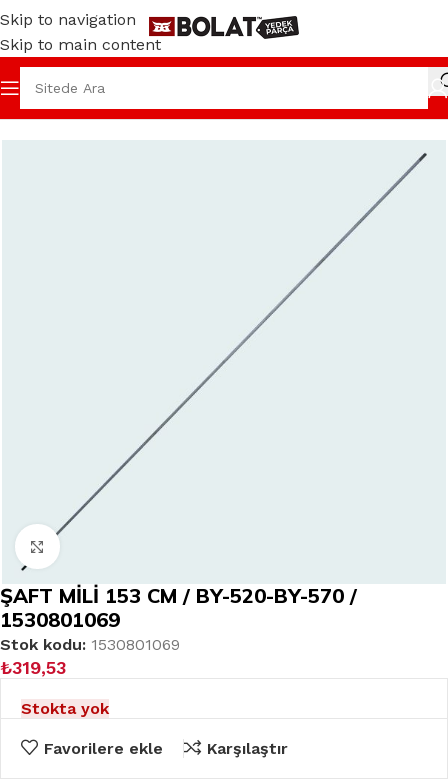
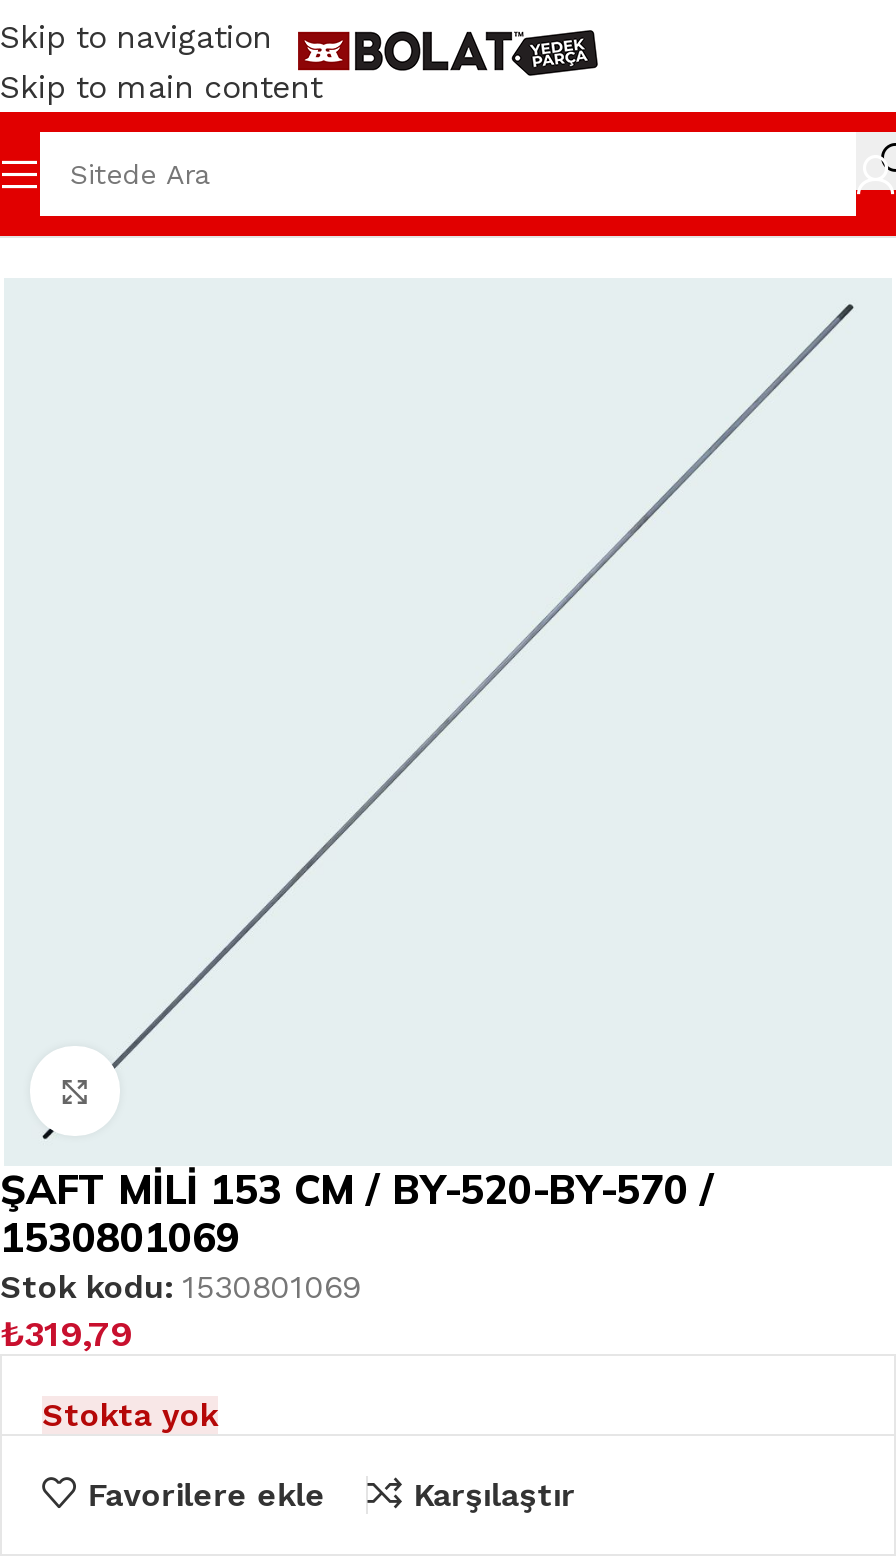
- ₺319,53
+ ₺319,79
